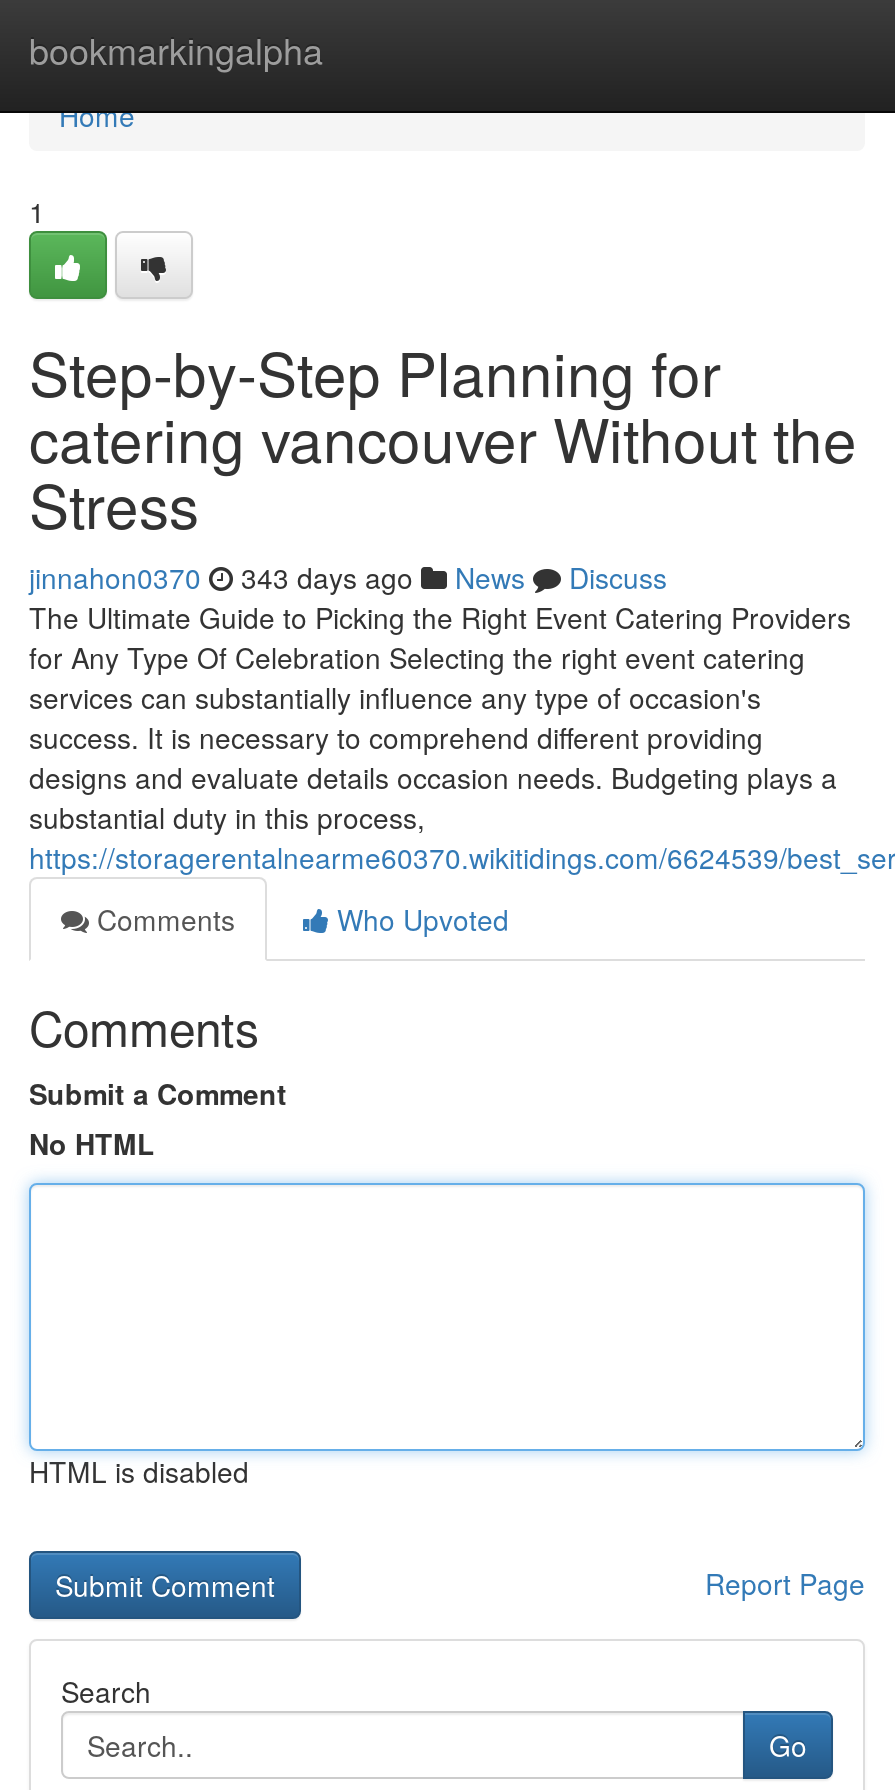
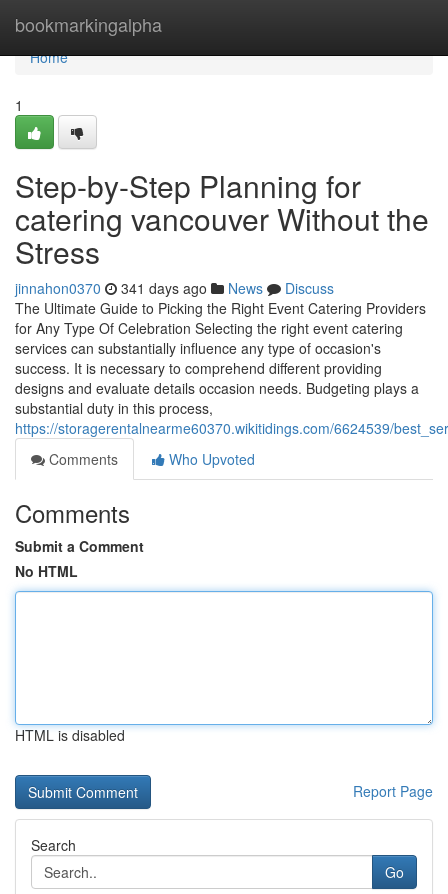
- jinnahon0370 343 days ago News Discuss
+ jinnahon0370 341 days ago News Discuss
